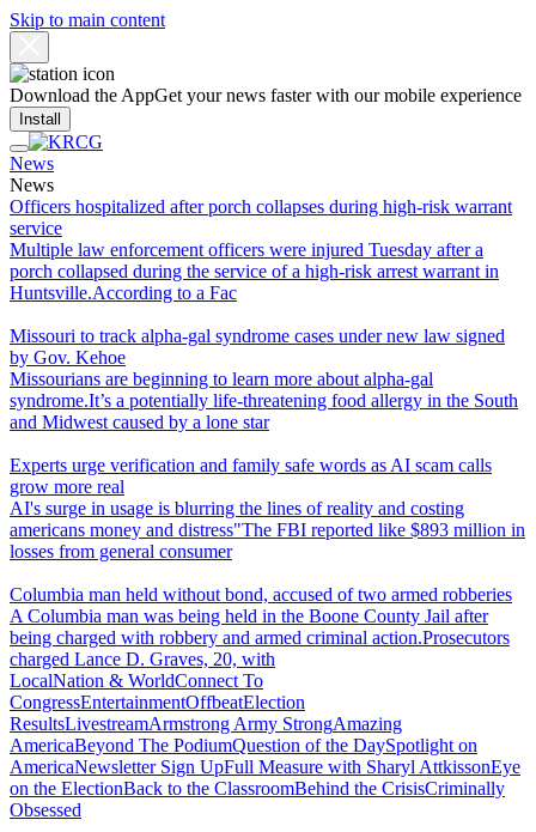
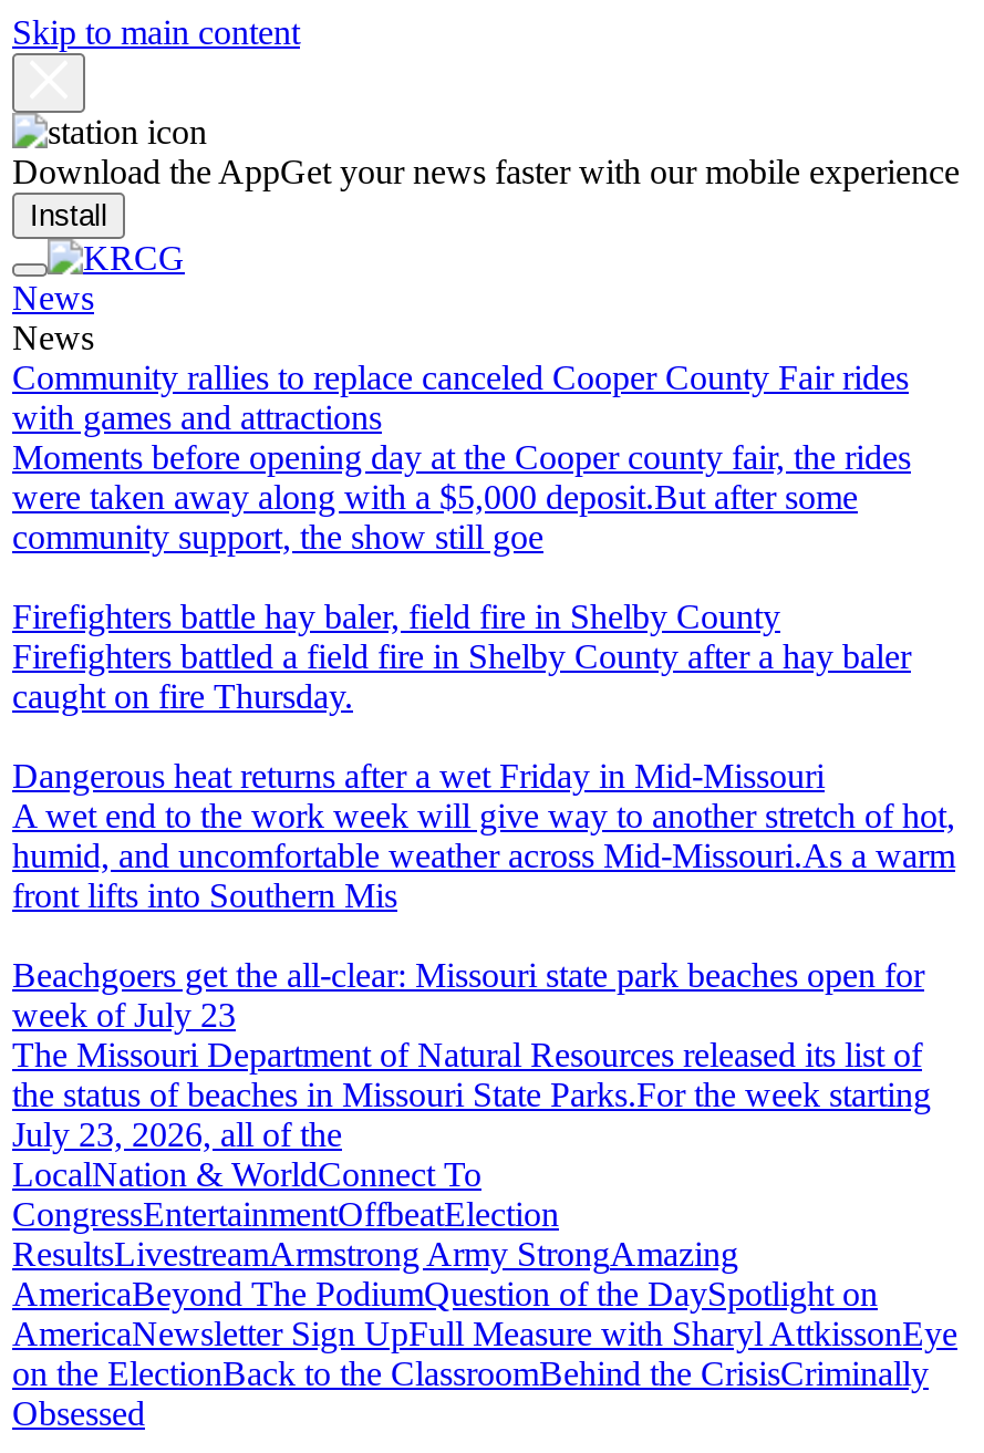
- Officers hospitalized after porch collapses during high-risk warrant
- service
- Multiple law enforcement officers were injured Tuesday after a
- porch collapsed during the service of a high-risk arrest warrant in
- Huntsville.According to a Fac
+ Community rallies to replace canceled Cooper County Fair rides
+ with games and attractions
+ Moments before opening day at the Cooper county fair, the rides
+ were taken away along with a $5,000 deposit.But after some
+ community support, the show still goe

- Missouri to track alpha-gal syndrome cases under new law signed
- by Gov. Kehoe
- Missourians are beginning to learn more about alpha-gal
- syndrome.It’s a potentially life-threatening food allergy in the South
- and Midwest caused by a lone star
+ Firefighters battle hay baler, field fire in Shelby County
+ Firefighters battled a field fire in Shelby County after a hay baler
+ caught on fire Thursday.

- Experts urge verification and family safe words as AI scam calls
- grow more real
- AI's surge in usage is blurring the lines of reality and costing
- americans money and distress"The FBI reported like $893 million in
- losses from general consumer
+ Dangerous heat returns after a wet Friday in Mid-Missouri
+ A wet end to the work week will give way to another stretch of hot,
+ humid, and uncomfortable weather across Mid-Missouri.As a warm
+ front lifts into Southern Mis

- Columbia man held without bond, accused of two armed robberies
- A Columbia man was being held in the Boone County Jail after
- being charged with robbery and armed criminal action.Prosecutors
- charged Lance D. Graves, 20, with
+ Beachgoers get the all-clear: Missouri state park beaches open for
+ week of July 23
+ The Missouri Department of Natural Resources released its list of
+ the status of beaches in Missouri State Parks.For the week starting
+ July 23, 2026, all of the
